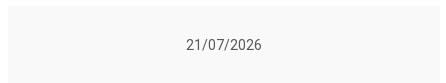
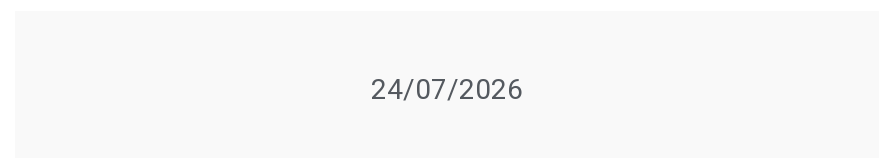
- 21/07/2026
+ 24/07/2026
